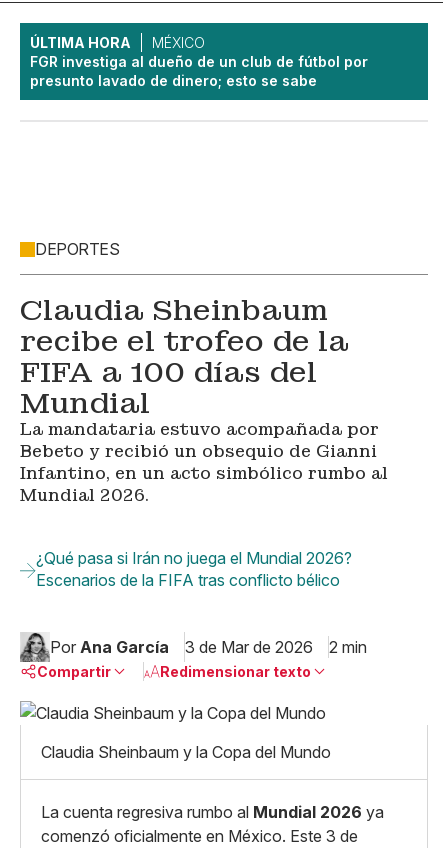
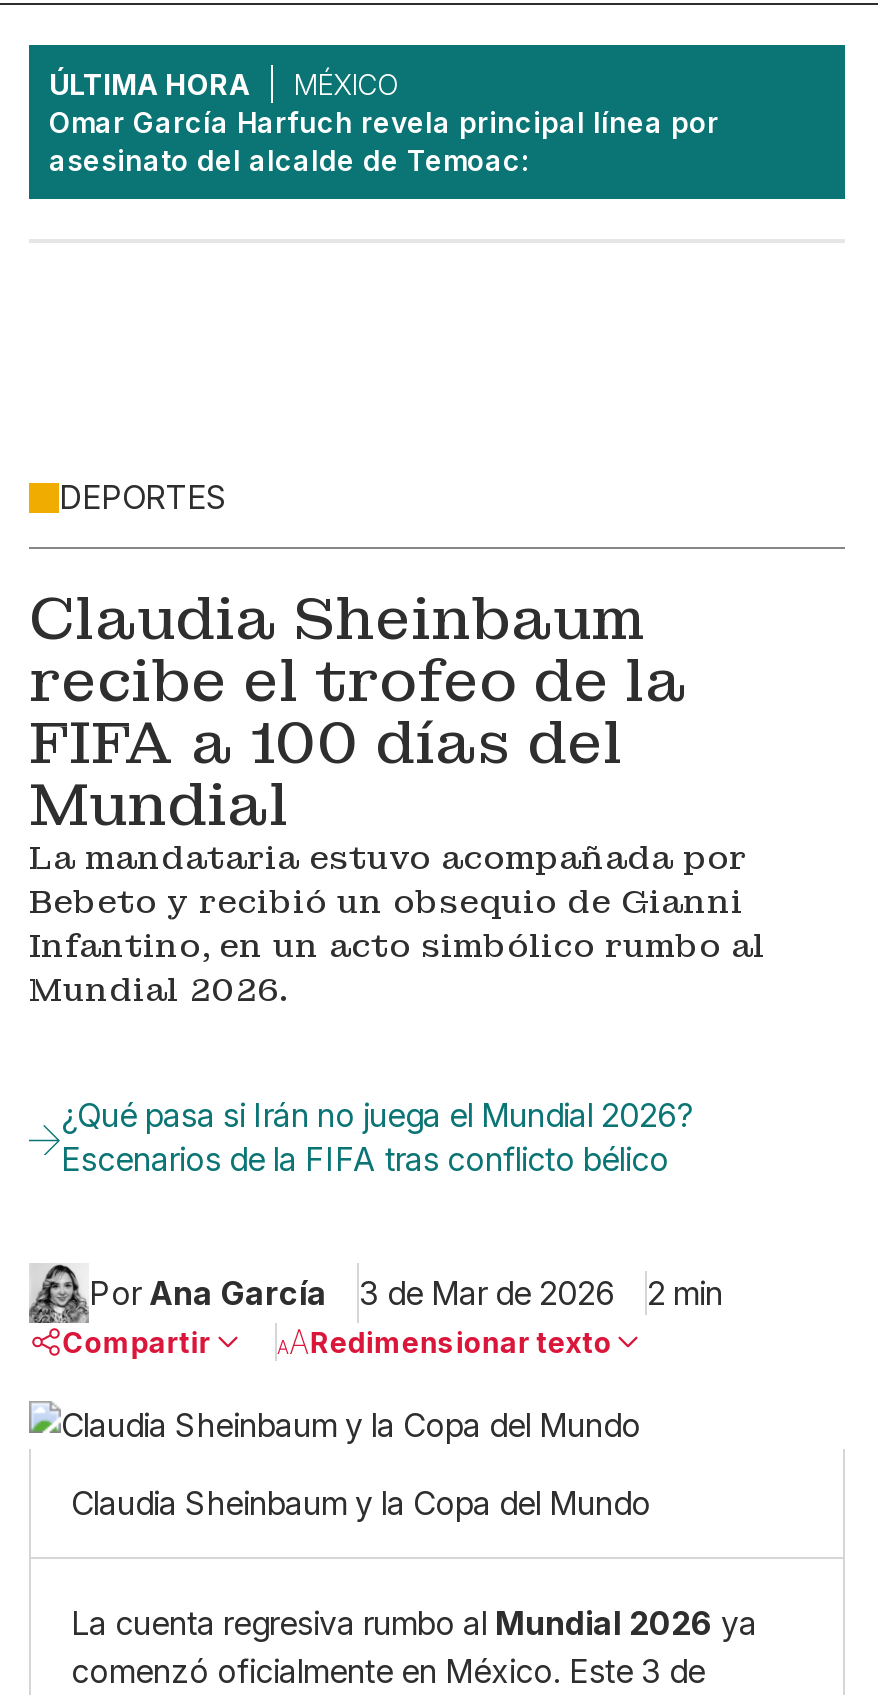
- FGR investiga al dueño de un club de fútbol por
- presunto lavado de dinero; esto se sabe
+ Omar García Harfuch revela principal línea por
+ asesinato del alcalde de Temoac:
